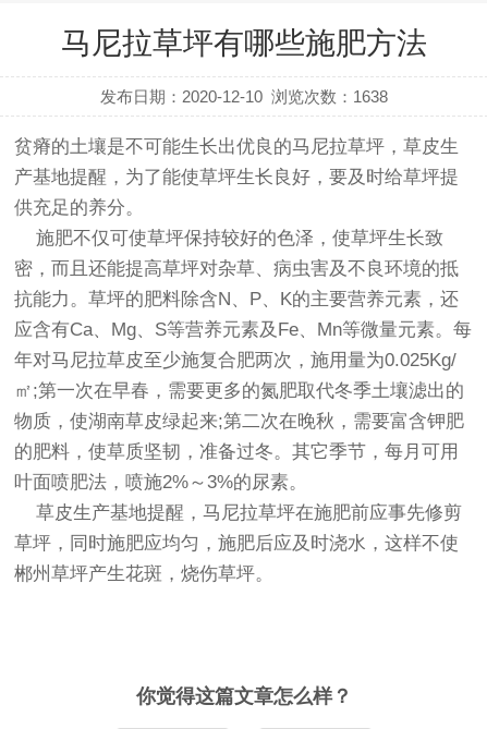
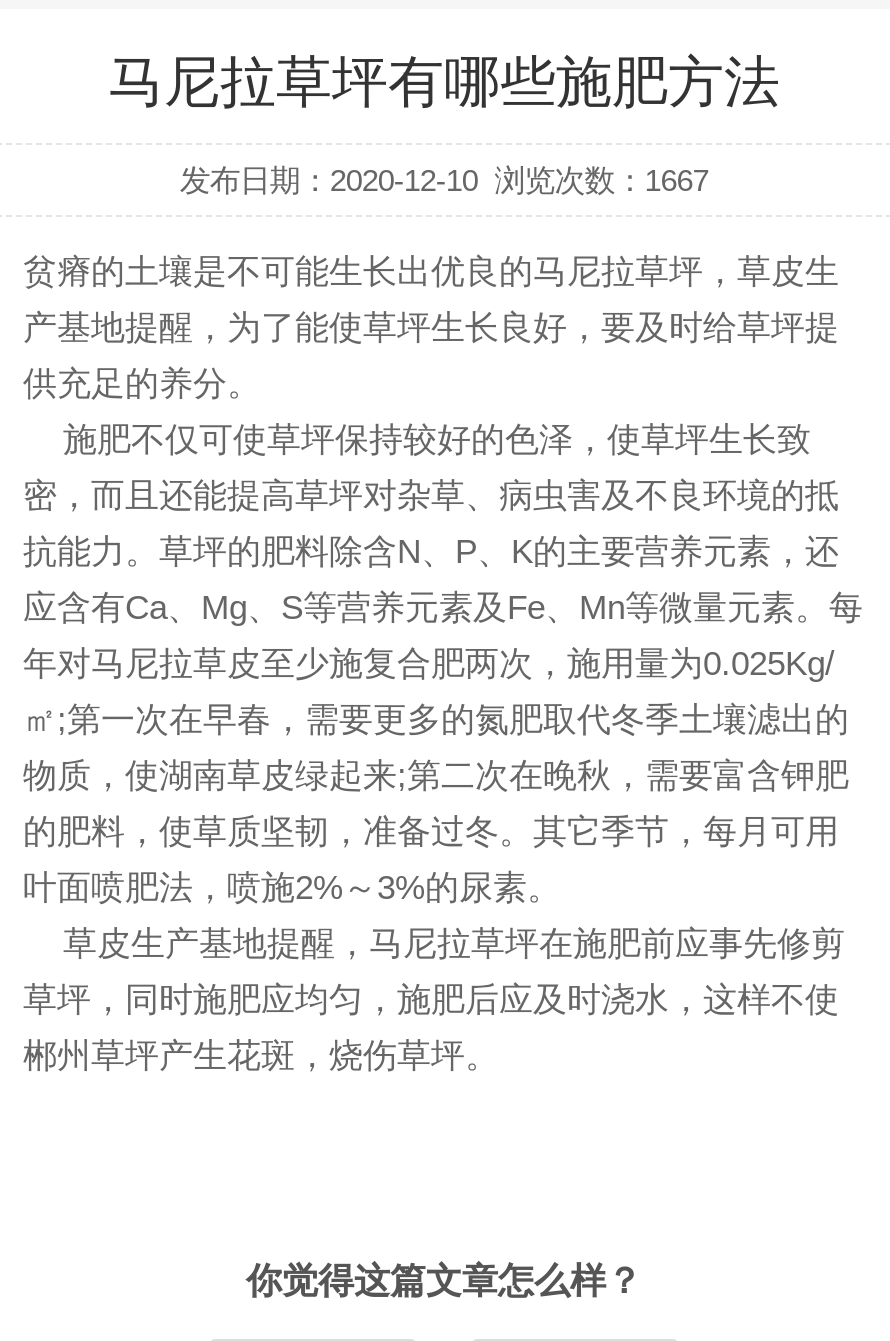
- 发布日期：2020-12-10 浏览次数：1638
+ 发布日期：2020-12-10 浏览次数：1667
